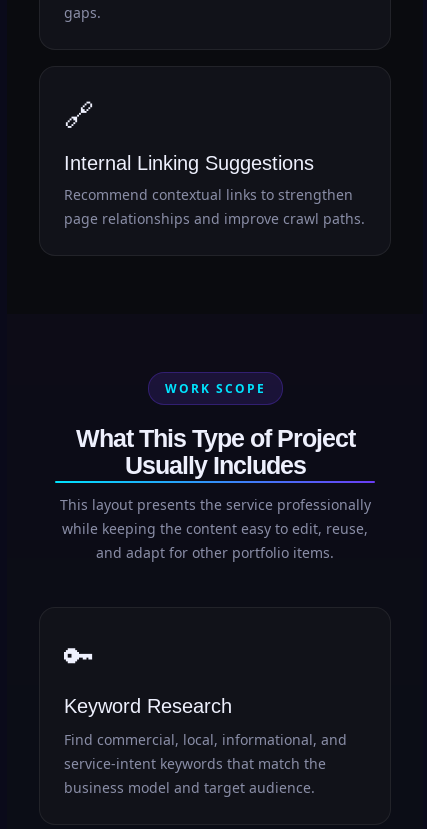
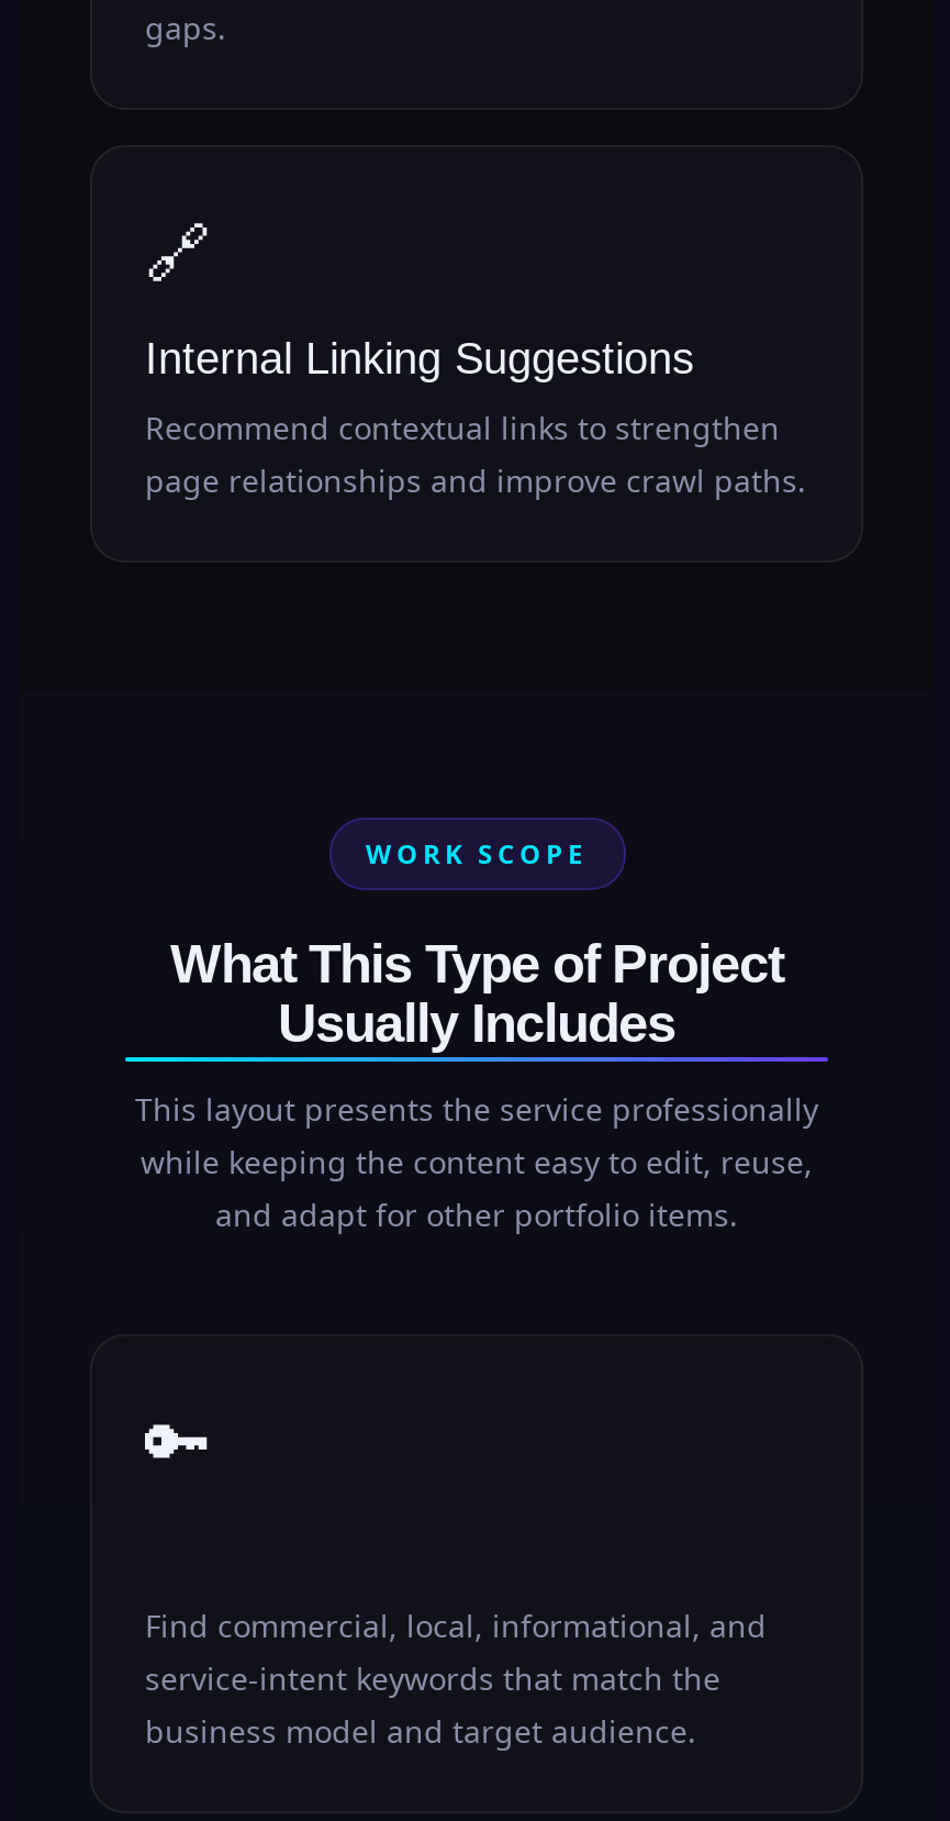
- Keyword Research
